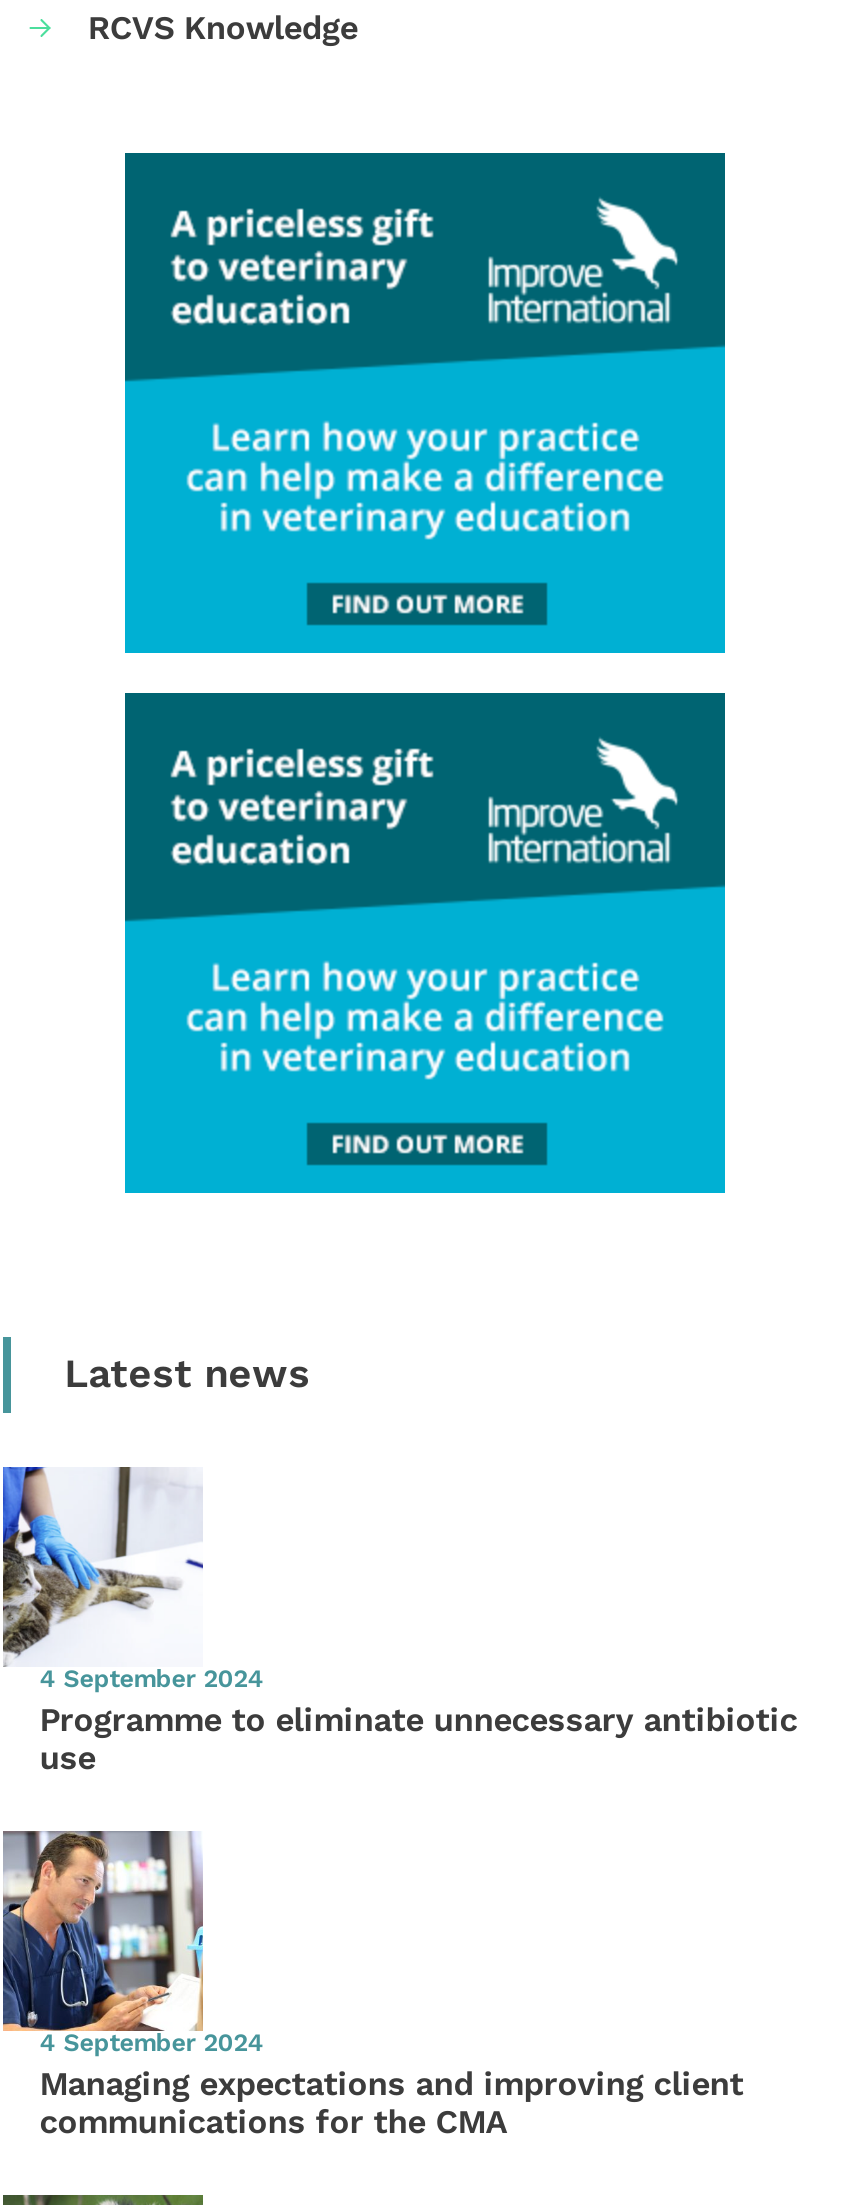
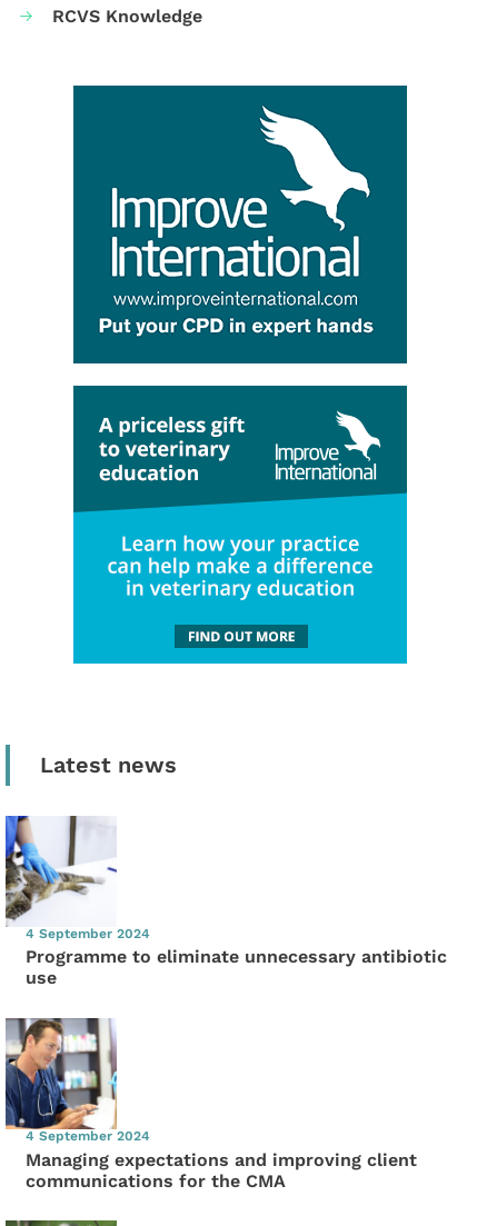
- [image]
+ [image]
